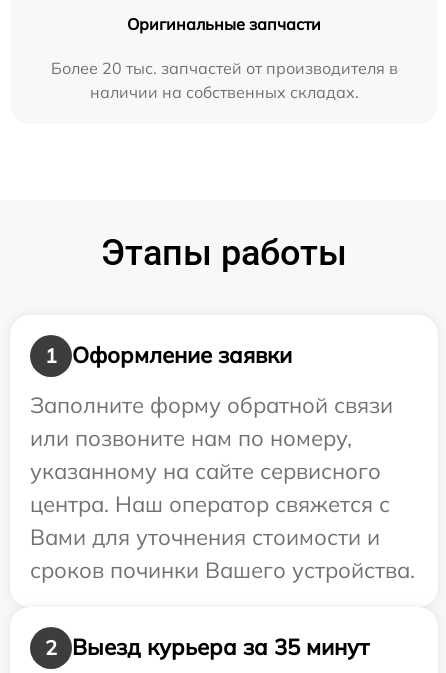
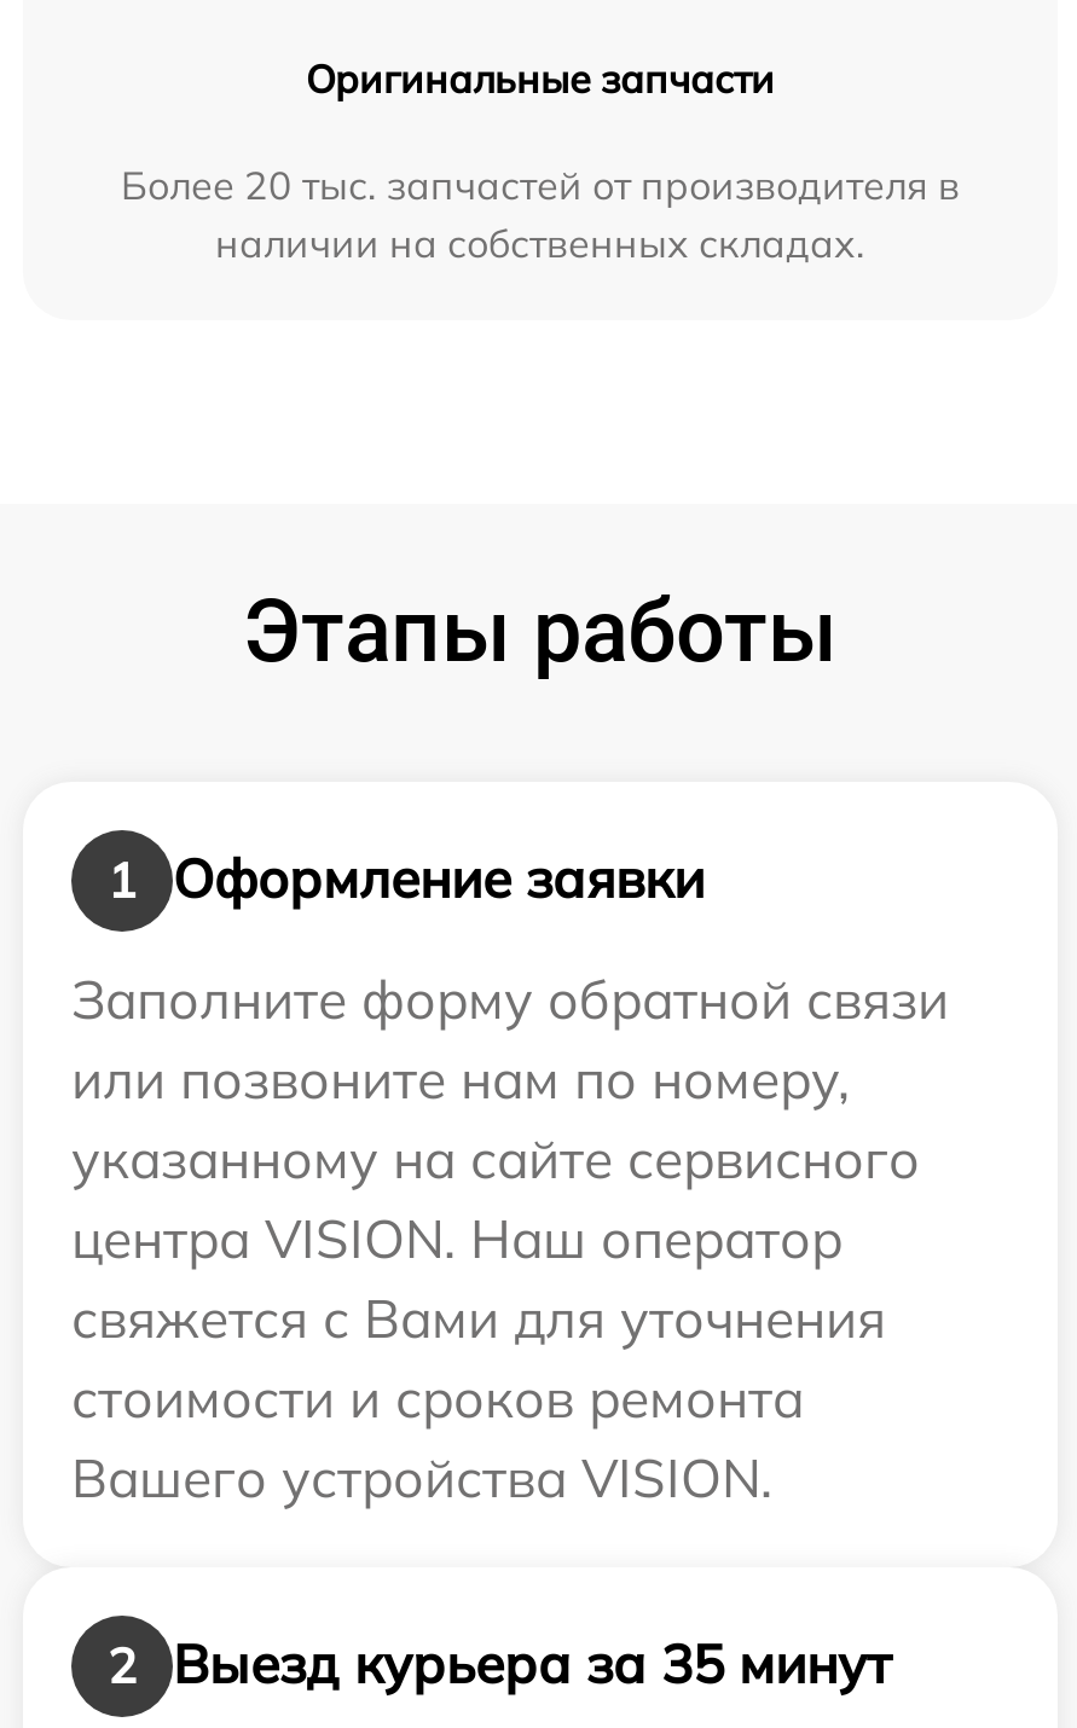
- центра. Наш оператор свяжется с
- Вами для уточнения стоимости и
- сроков починки Вашего устройства.
+ центра VISION. Наш оператор
+ свяжется с Вами для уточнения
+ стоимости и сроков ремонта
+ Вашего устройства VISION.
